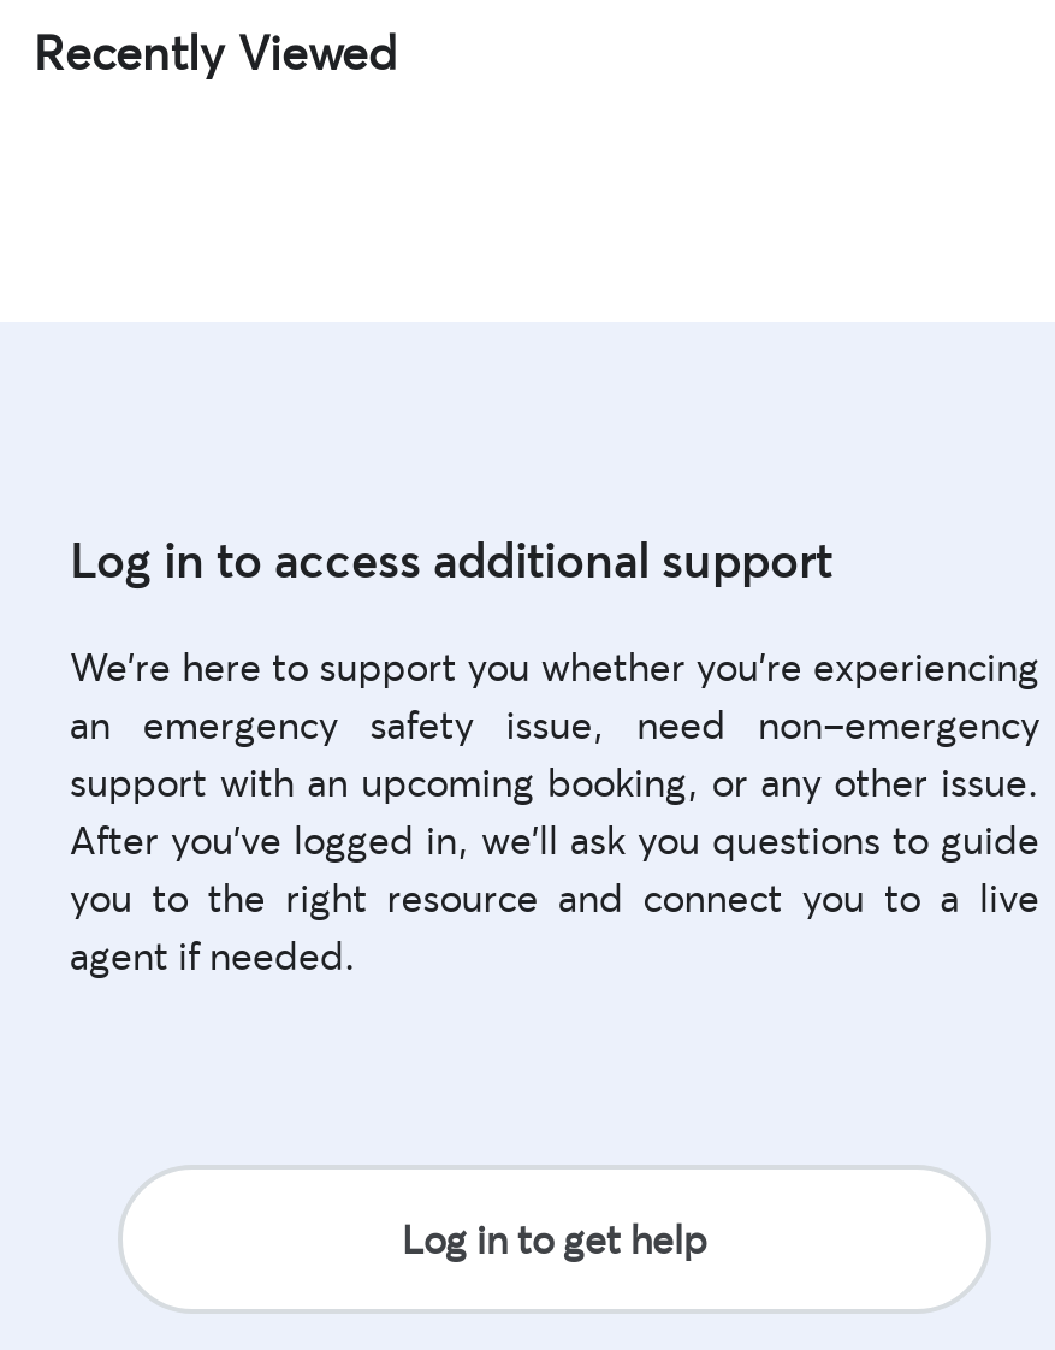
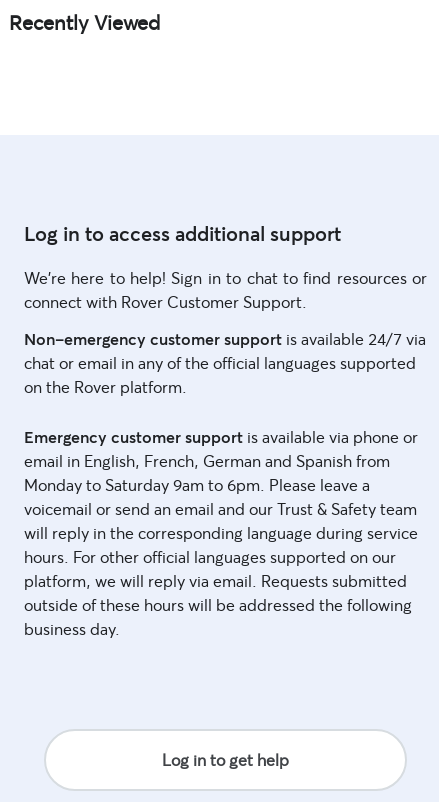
- We're here to support you whether you're experiencing
- an emergency safety issue, need non-emergency
- support with an upcoming booking, or any other issue.
- After you've logged in, we'll ask you questions to guide
- you to the right resource and connect you to a live
- agent if needed.
+ We're here to help! Sign in to chat to find resources or
+ connect with Rover Customer Support.
+ Non-emergency customer support is available 24/7 via
+ chat or email in any of the official languages supported
+ on the Rover platform.
+ Emergency customer support is available via phone or
+ email in English, French, German and Spanish from
+ Monday to Saturday 9am to 6pm. Please leave a
+ voicemail or send an email and our Trust & Safety team
+ will reply in the corresponding language during service
+ hours. For other official languages supported on our
+ platform, we will reply via email. Requests submitted
+ outside of these hours will be addressed the following
+ business day.
